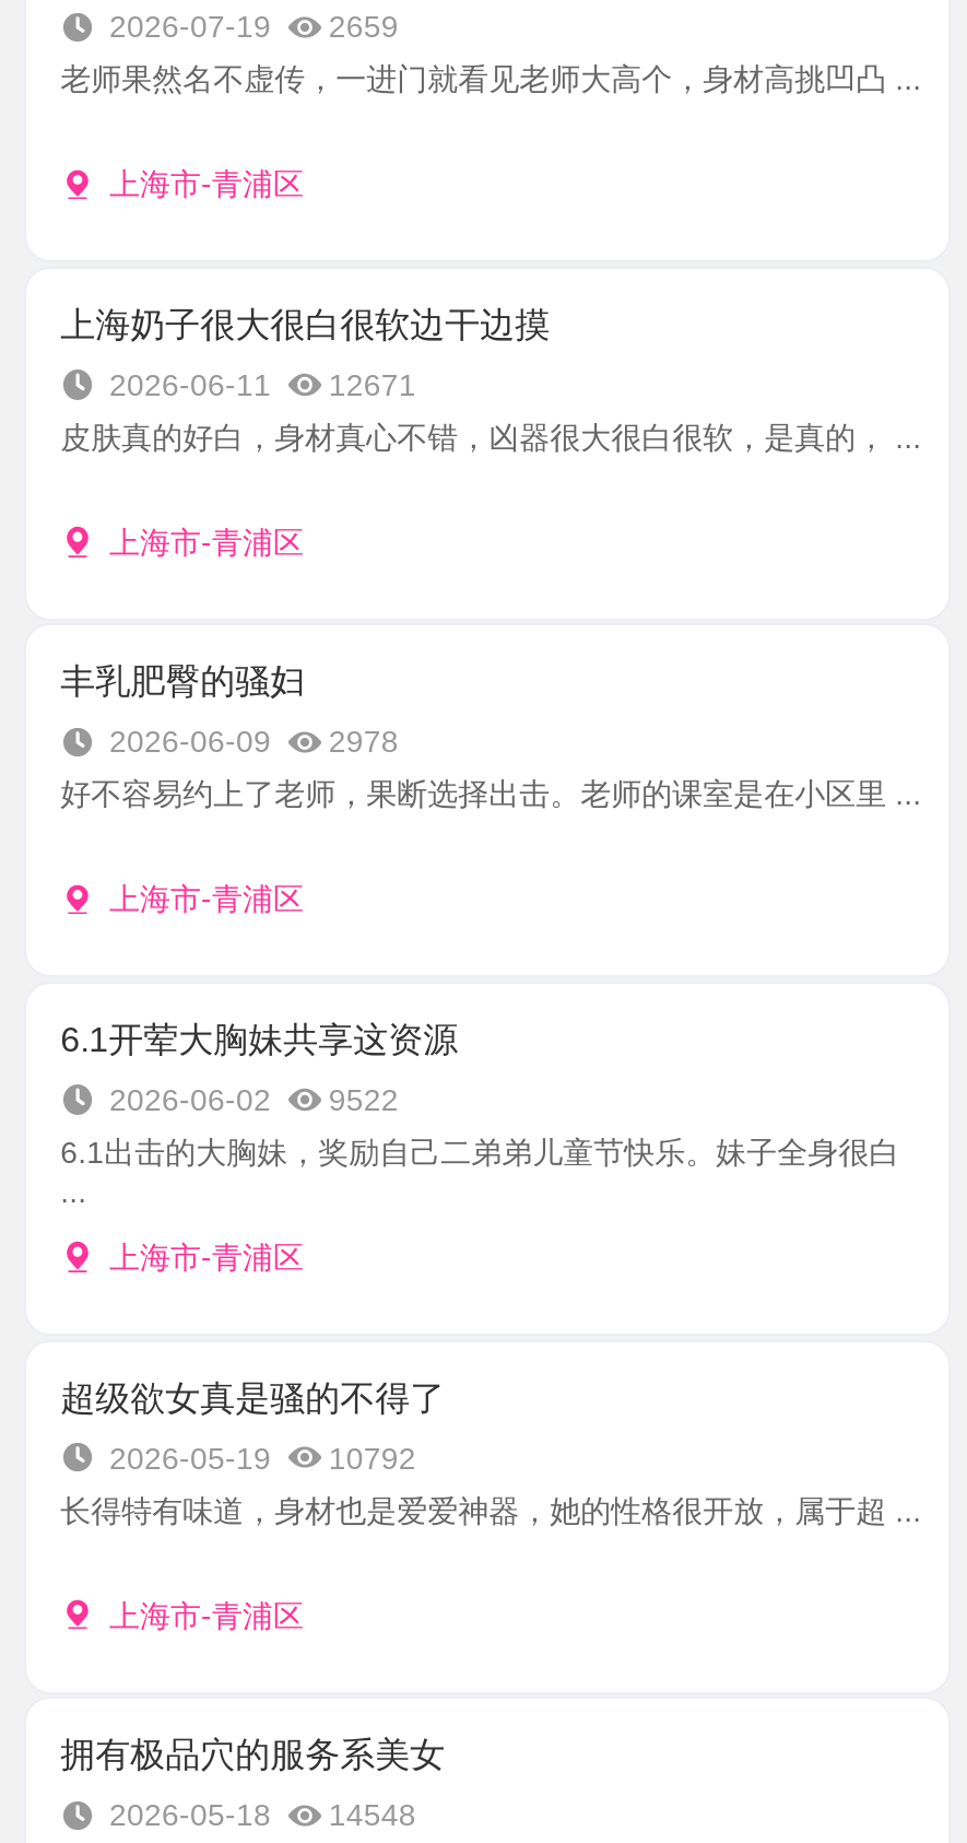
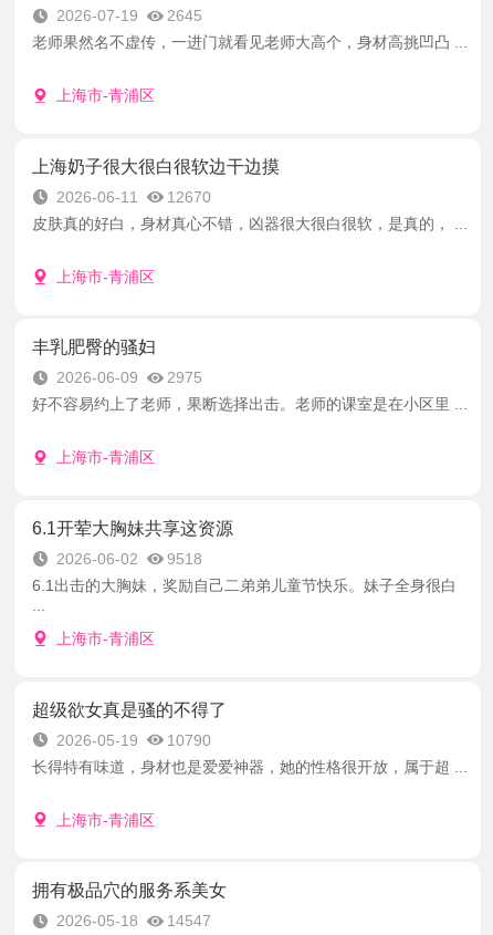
- 2026-07-19 2659
+ 2026-07-19 2645

- 2026-06-11 12671
+ 2026-06-11 12670

- 2026-06-09 2978
+ 2026-06-09 2975

- 2026-06-02 9522
+ 2026-06-02 9518

- 2026-05-19 10792
+ 2026-05-19 10790

- 2026-05-18 14548
+ 2026-05-18 14547
